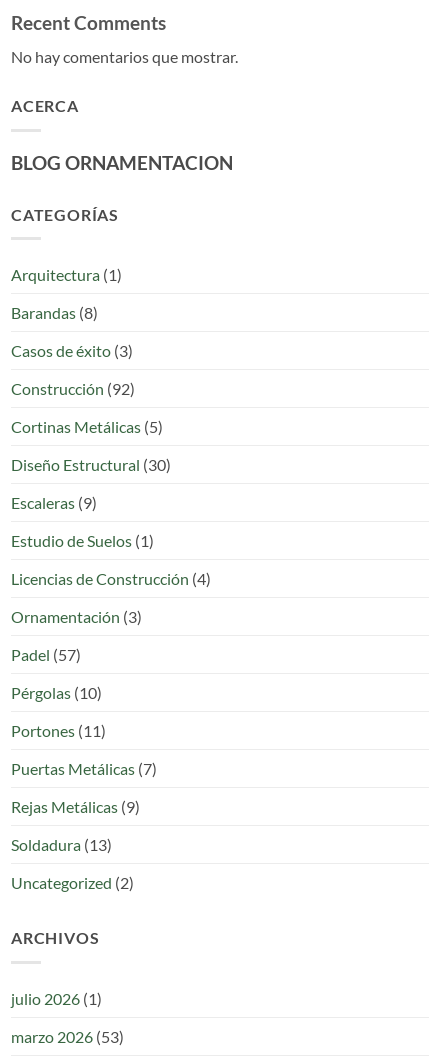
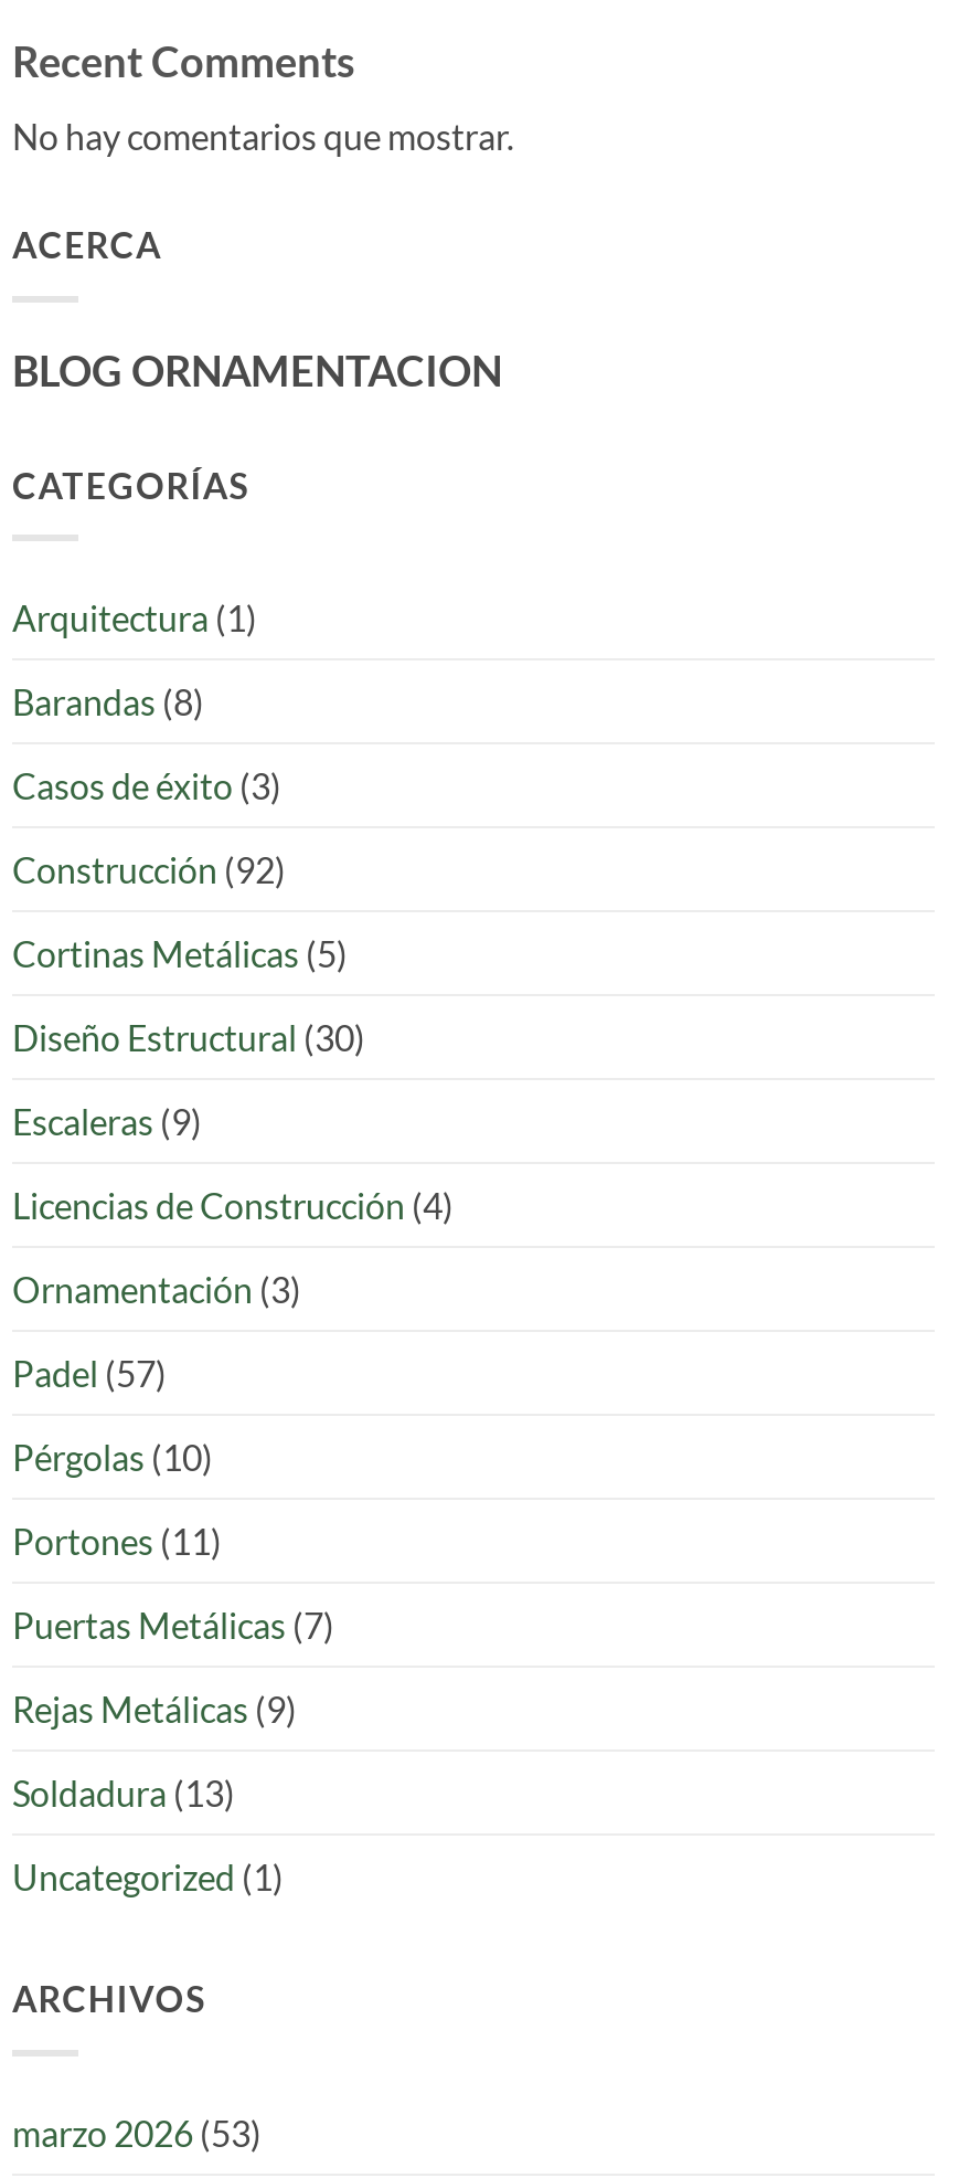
- Estudio de Suelos (1)

- Uncategorized (2)
+ Uncategorized (1)

- julio 2026 (1)
